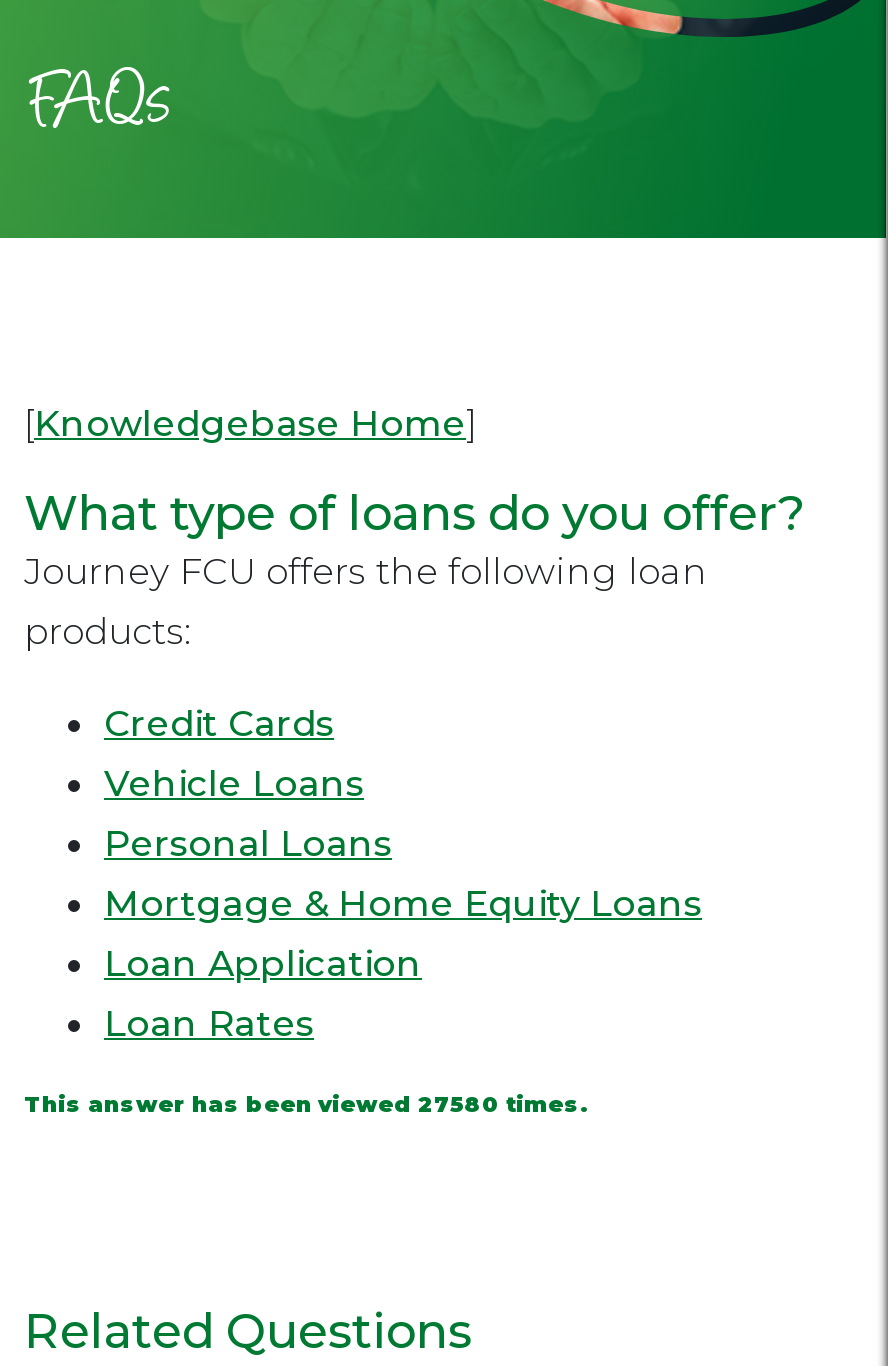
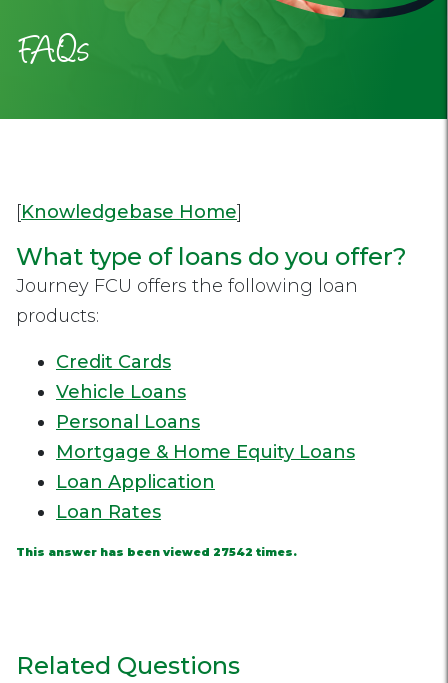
- This answer has been viewed 27580 times.
+ This answer has been viewed 27542 times.
